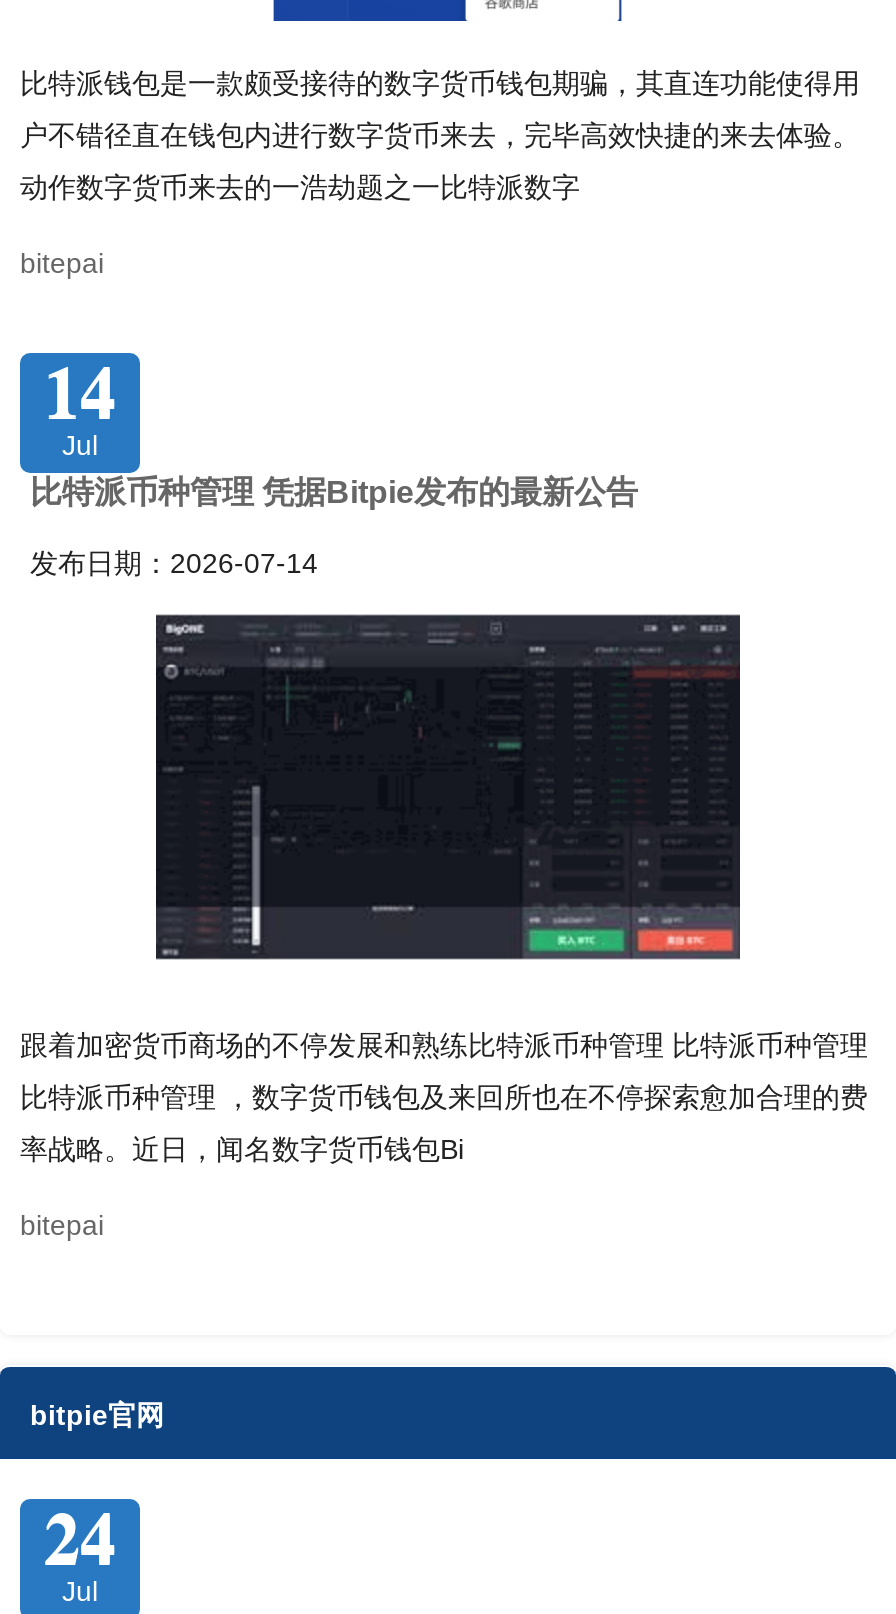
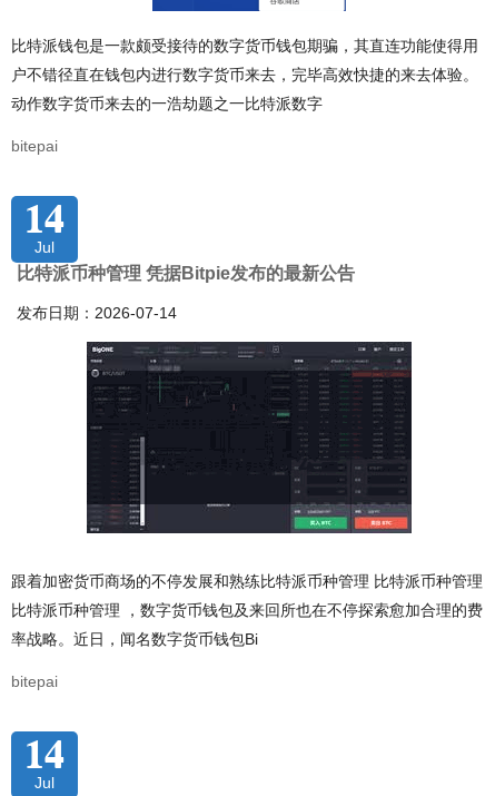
- bitpie官网
- 24
+ 14
